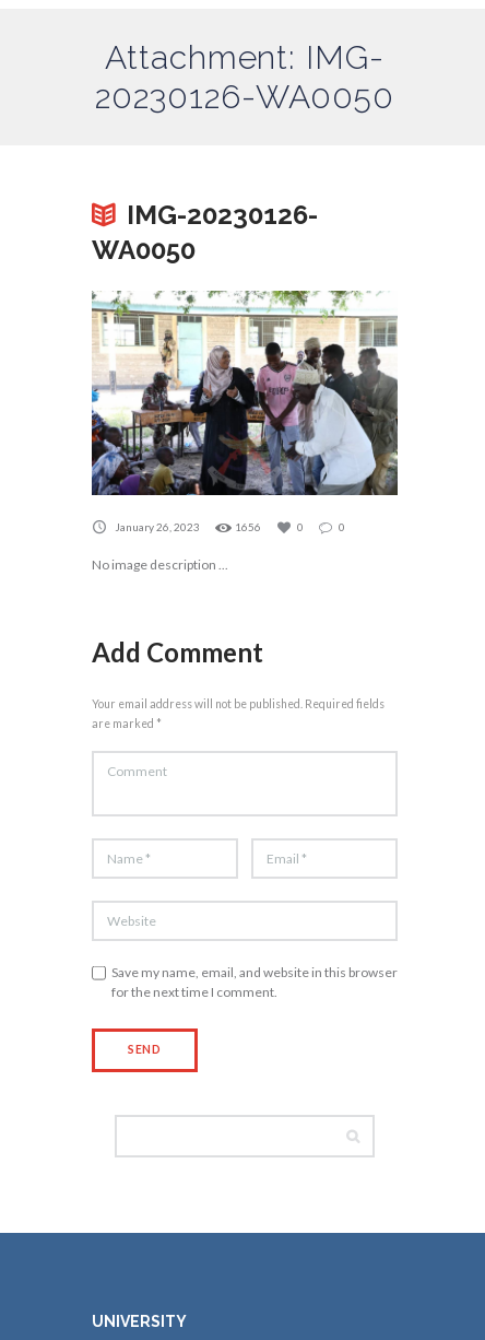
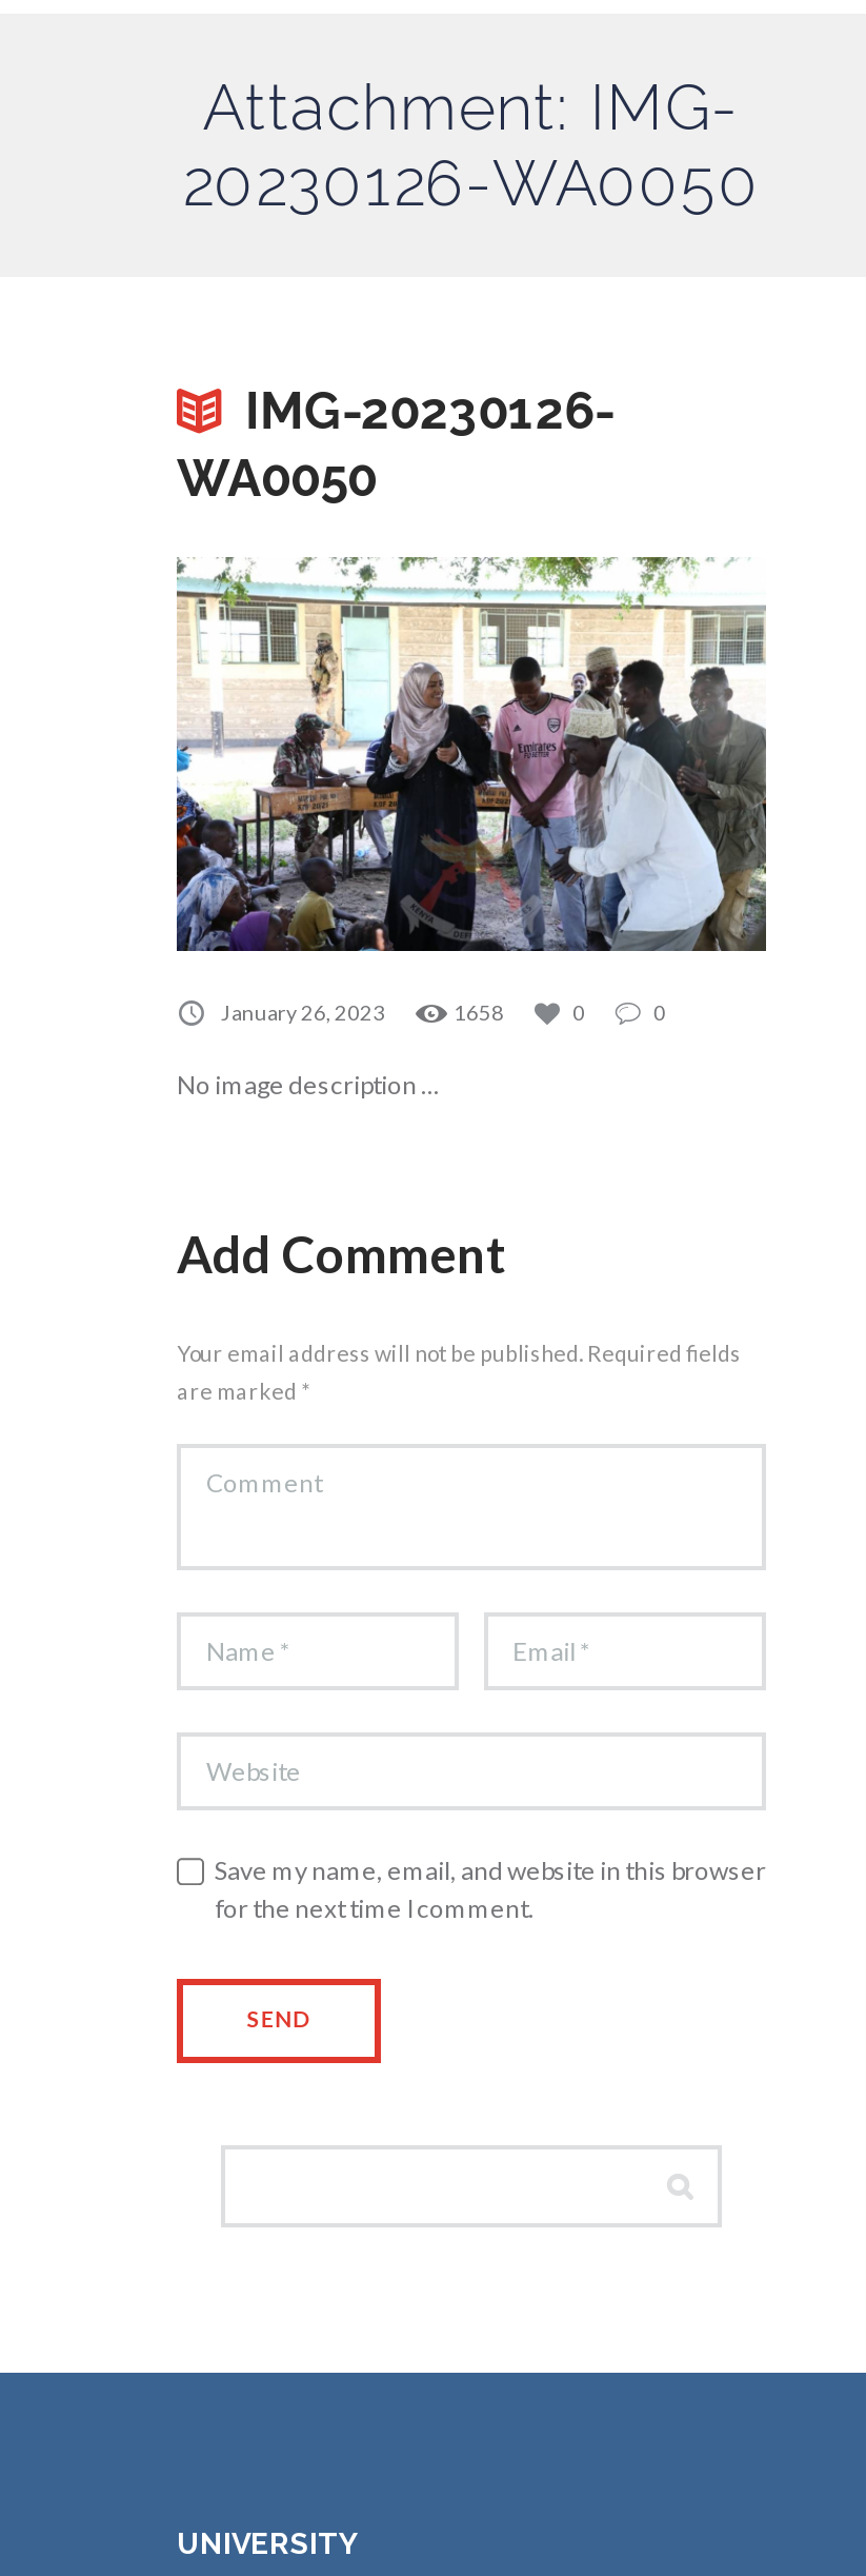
- 1656
+ 1658
